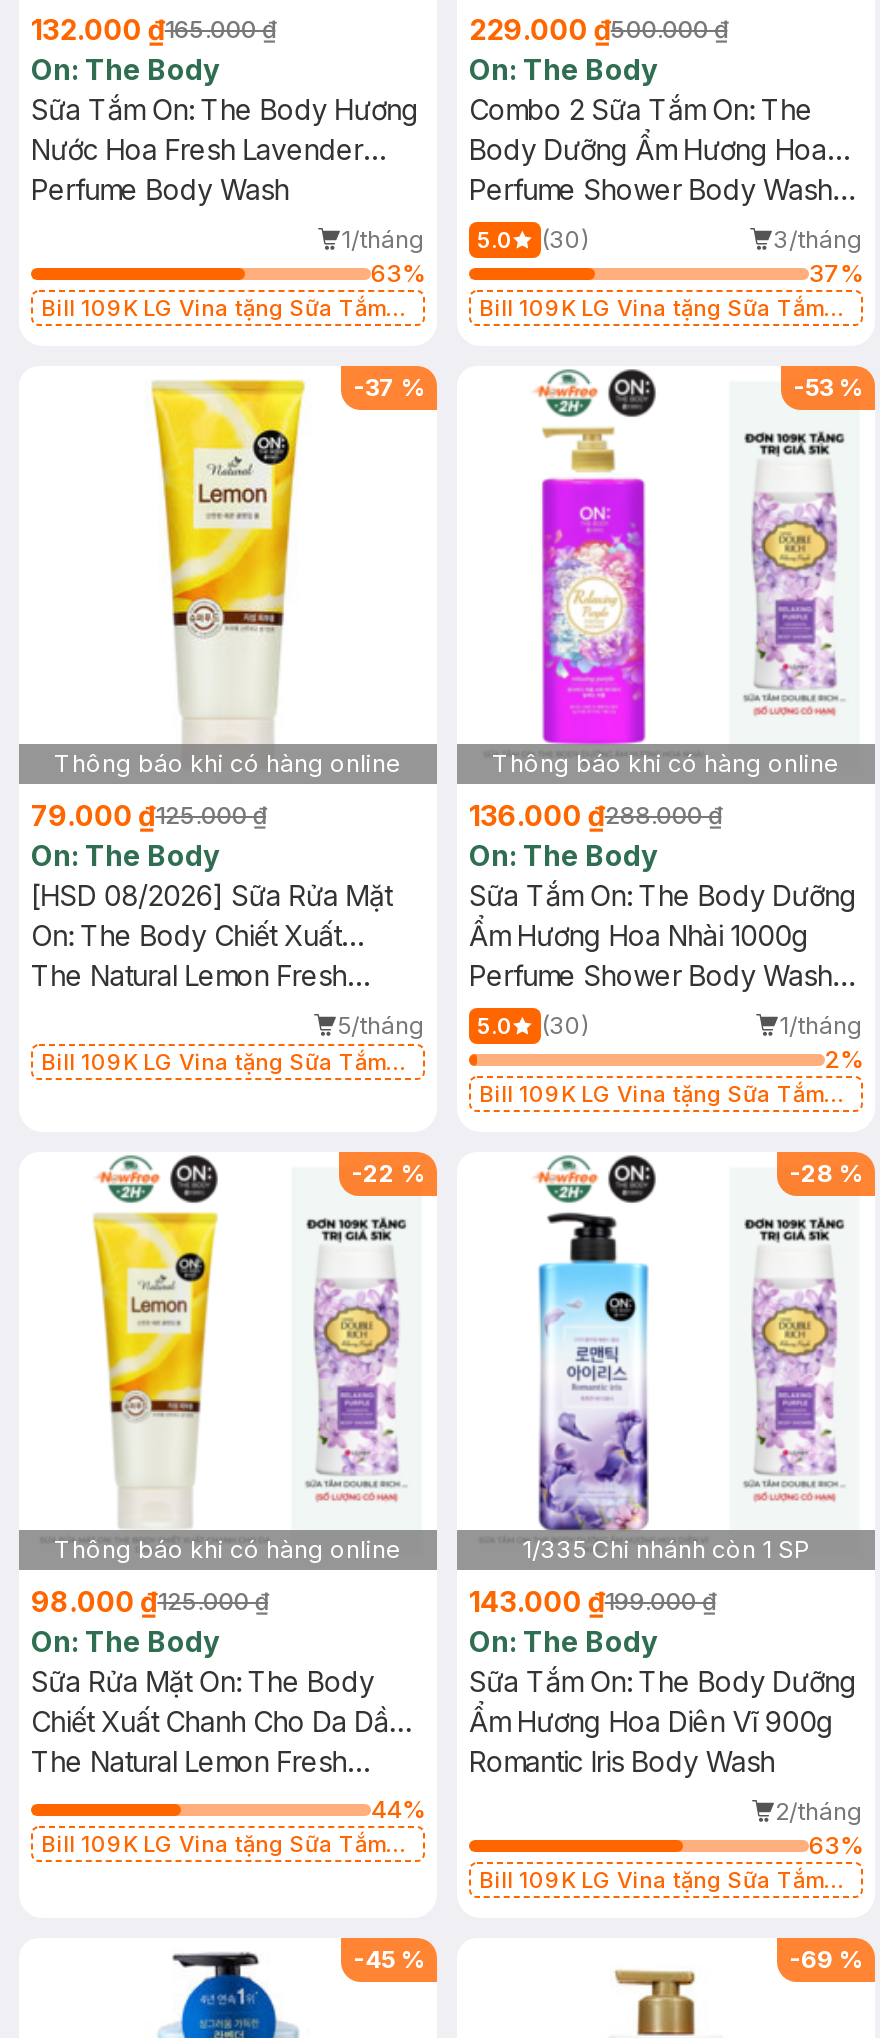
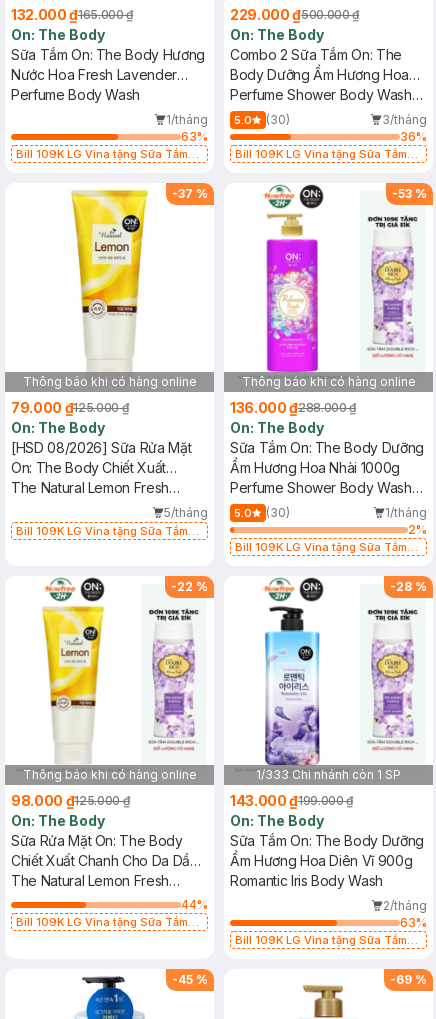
- 37%
+ 36%

- 1/335 Chi nhánh còn 1 SP
+ 1/333 Chi nhánh còn 1 SP
